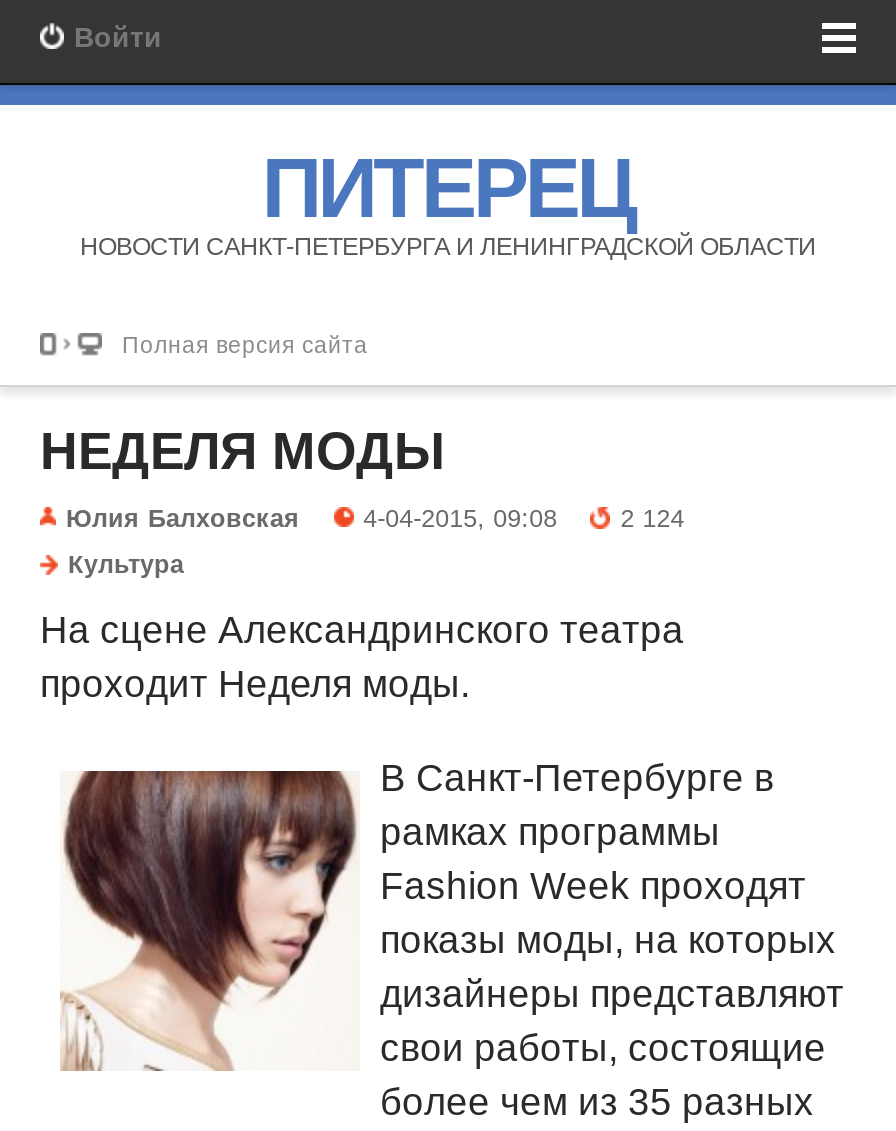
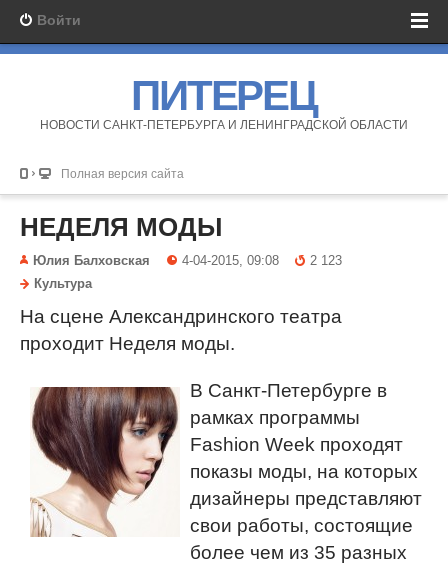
- 2 124
+ 2 123
